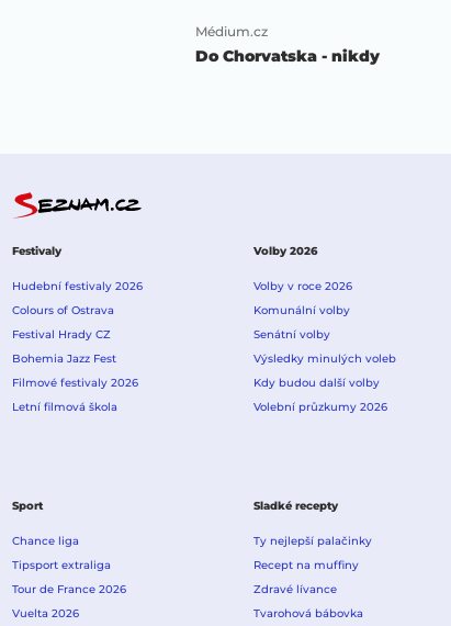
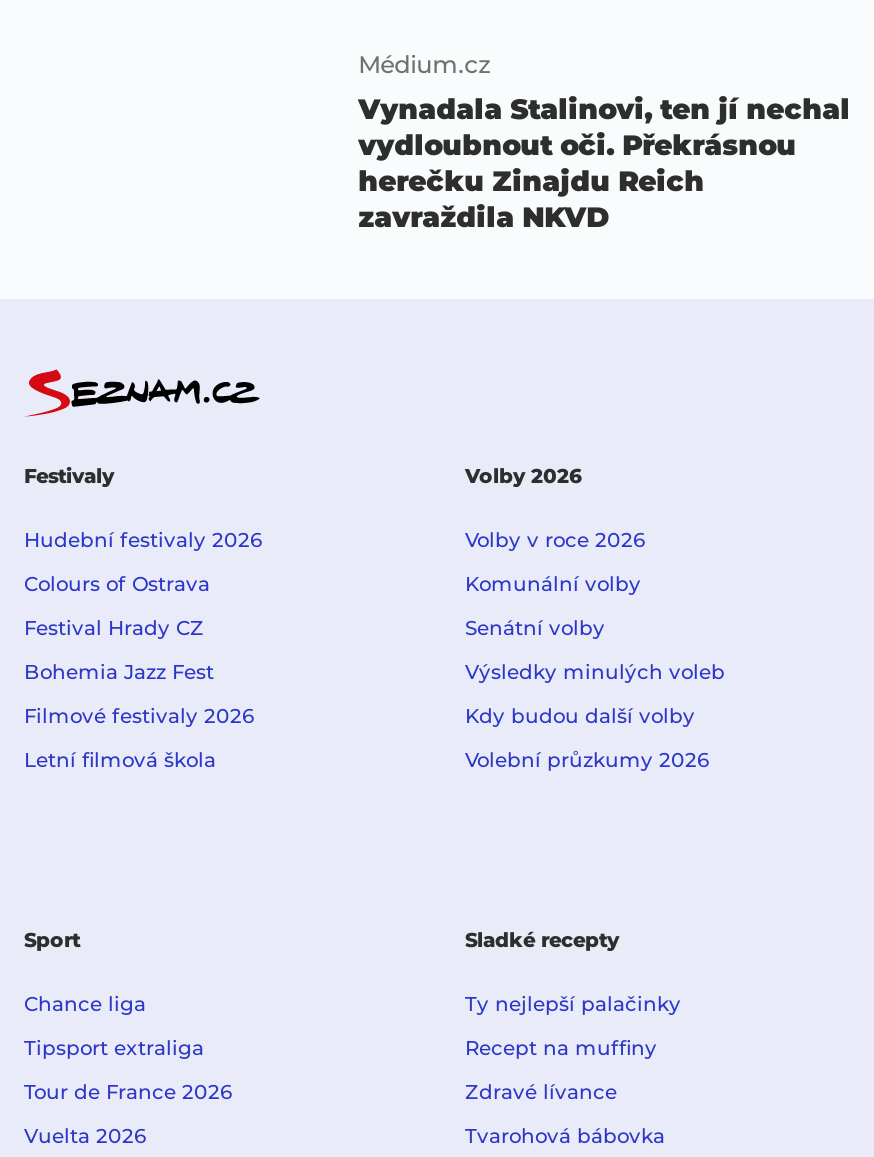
- Do Chorvatska - nikdy
+ Vynadala Stalinovi, ten jí nechal
+ vydloubnout oči. Překrásnou
+ herečku Zinajdu Reich
+ zavraždila NKVD
